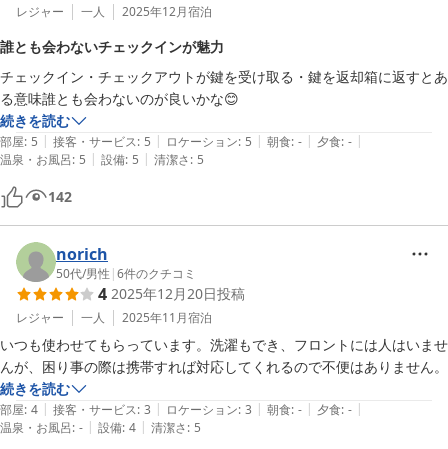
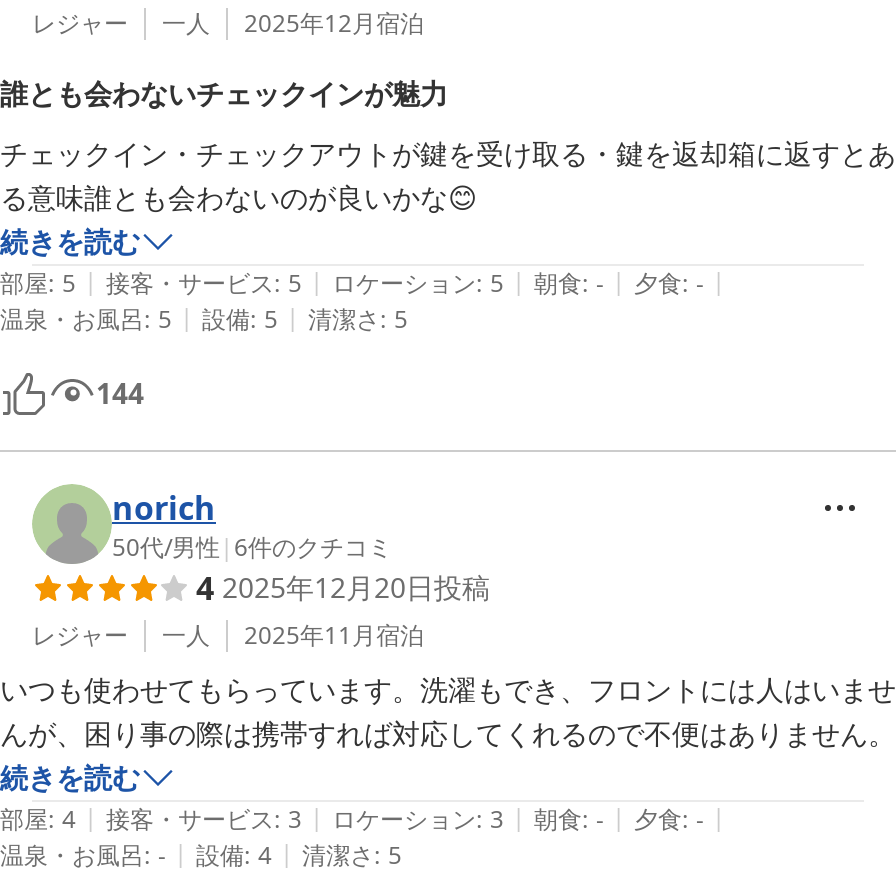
- 142
+ 144
